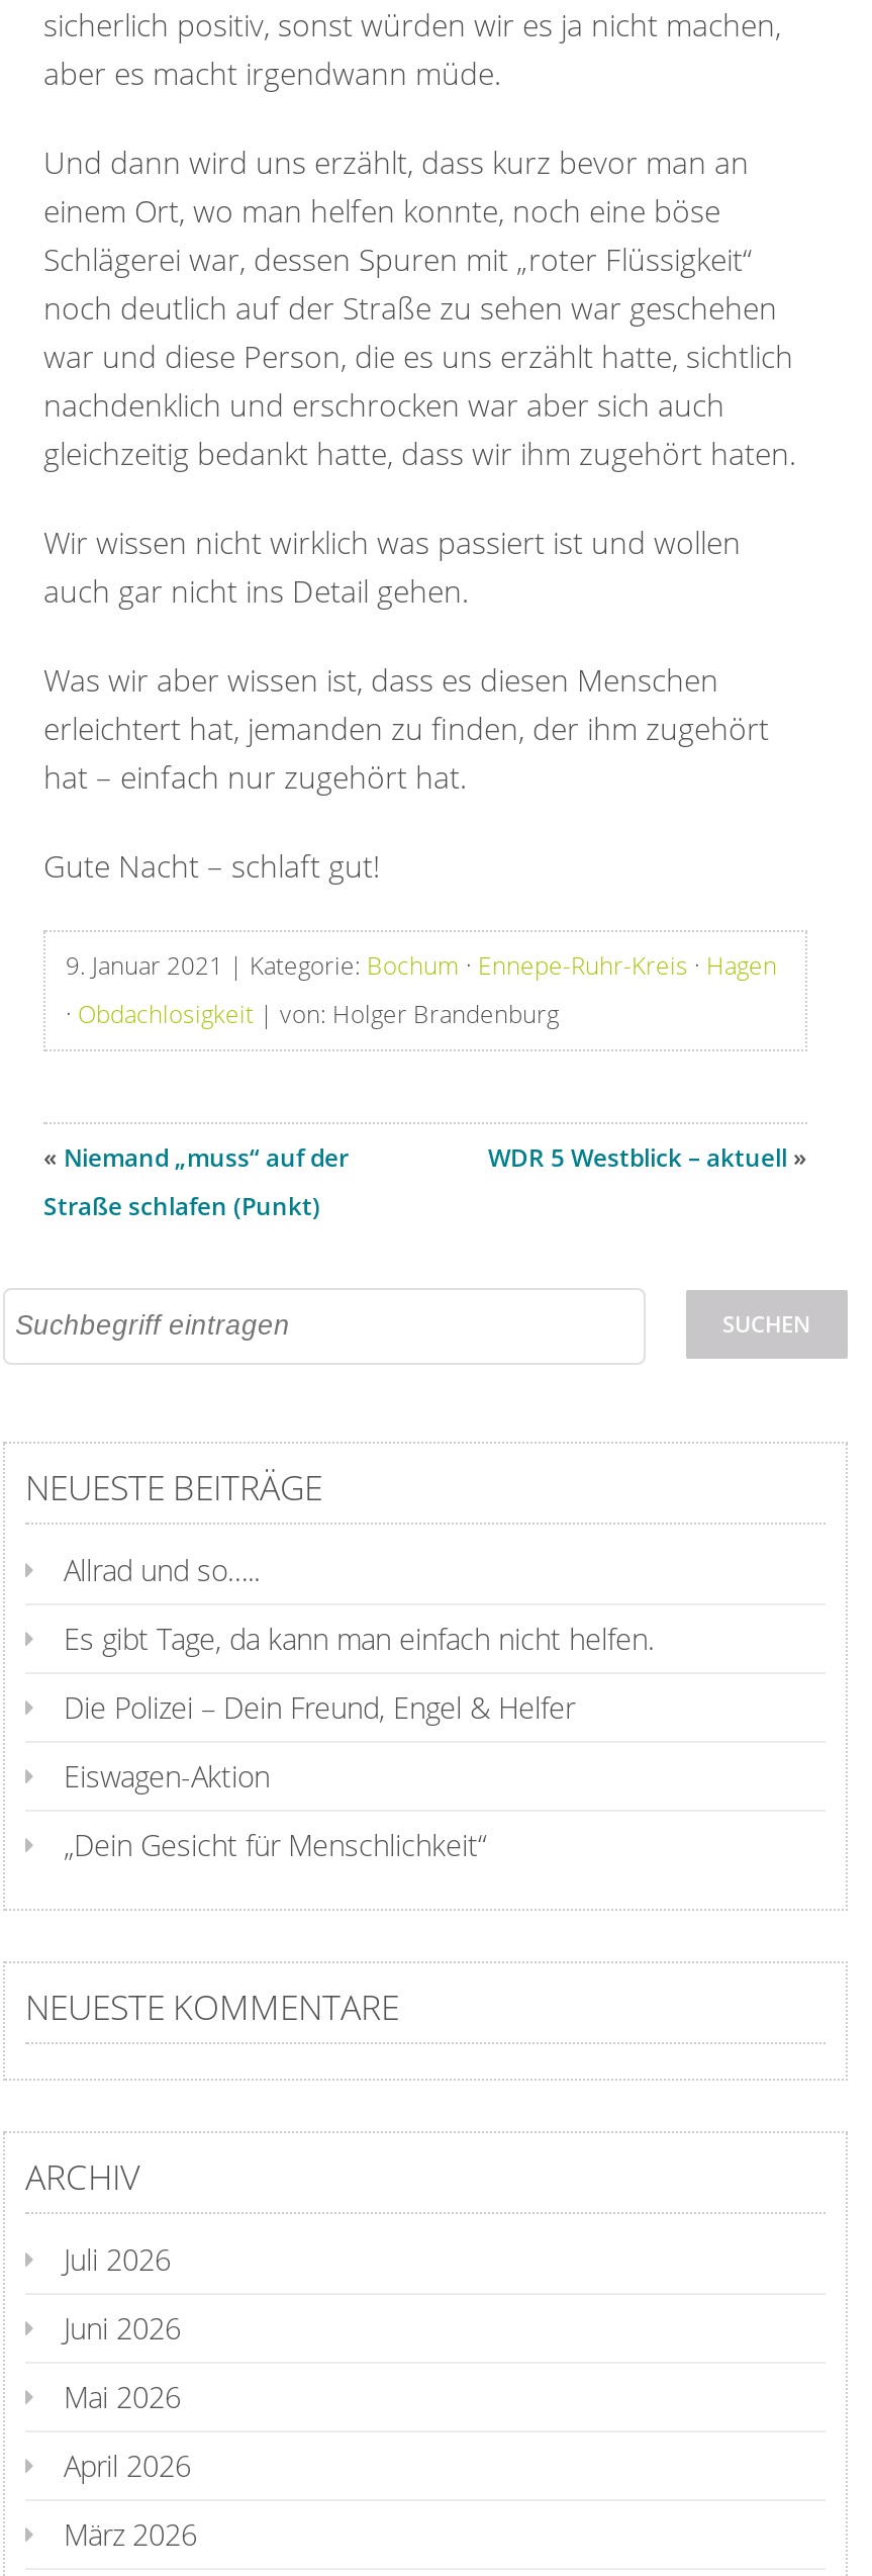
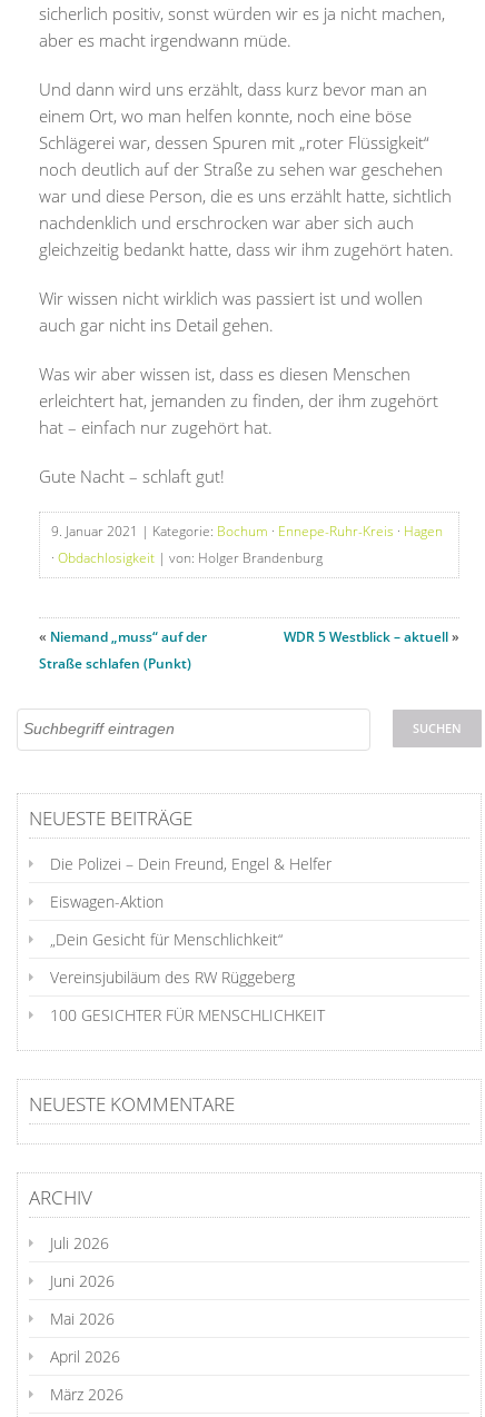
- Allrad und so…..
- Es gibt Tage, da kann man einfach nicht helfen.

moved up: Die Polizei – Dein Freund, Engel & Helfer | Eiswagen-Aktion | „Dein Gesicht für Menschlichkeit“

+ Vereinsjubiläum des RW Rüggeberg
+ 100 GESICHTER FÜR MENSCHLICHKEIT
